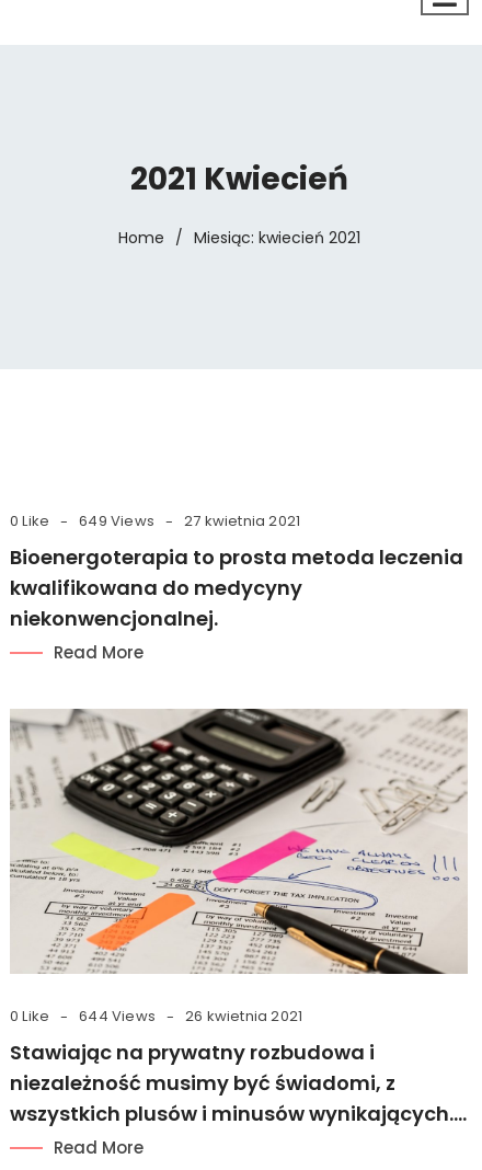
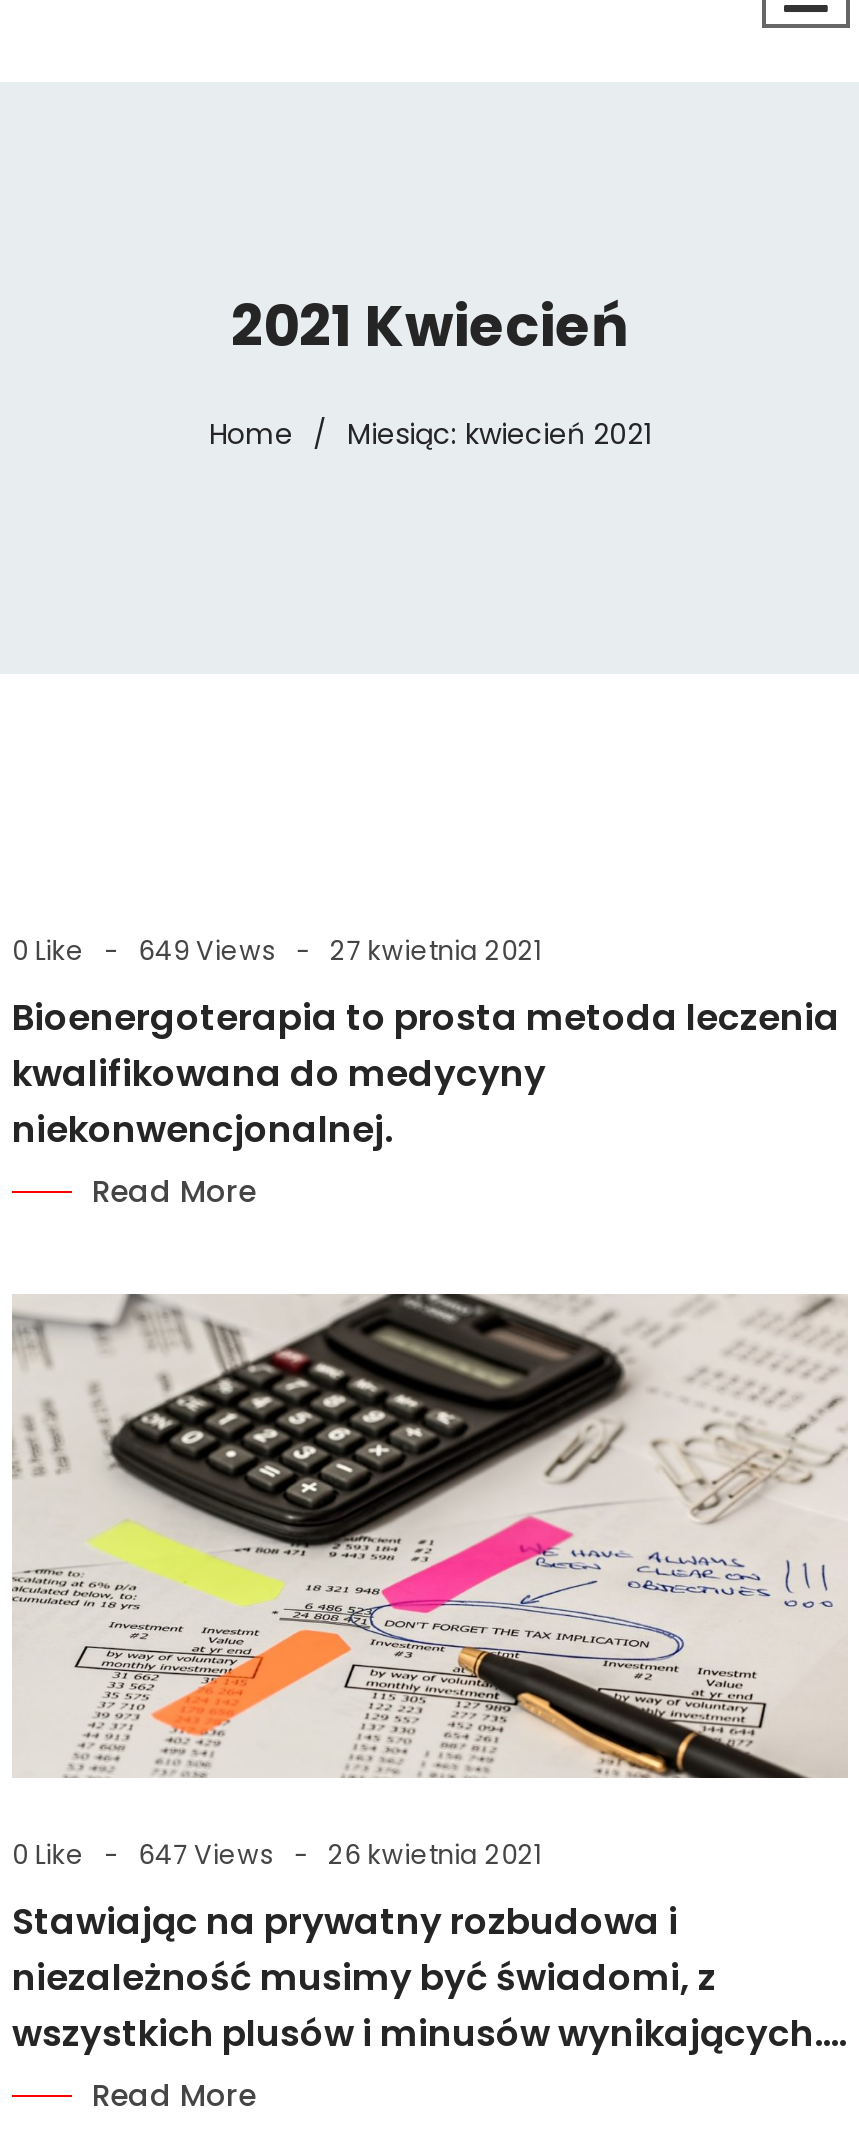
- 0 Like 644 Views 26 kwietnia 2021
+ 0 Like 647 Views 26 kwietnia 2021
